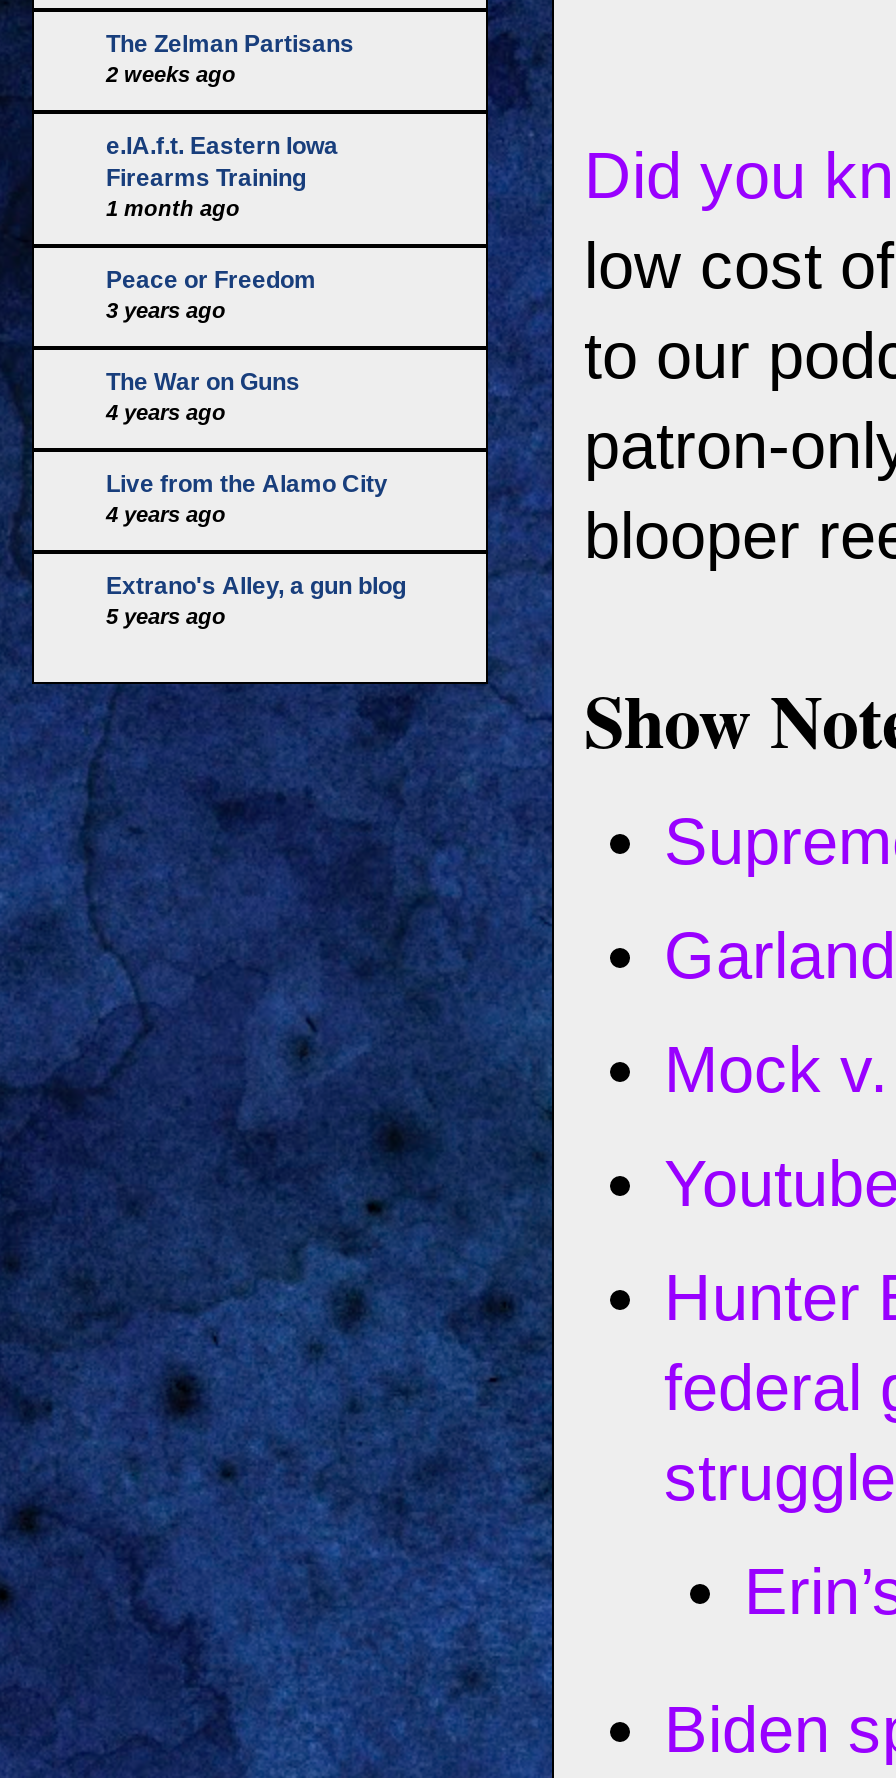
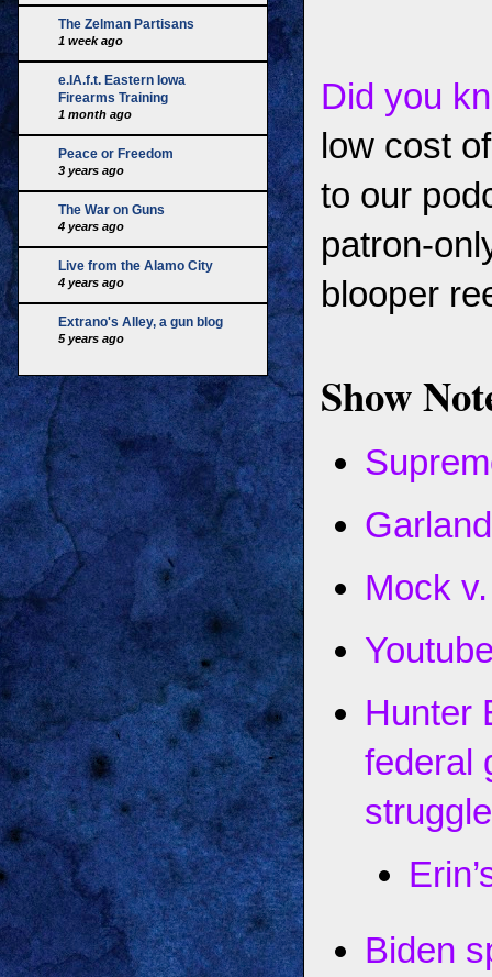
- 2 weeks ago
+ 1 week ago
